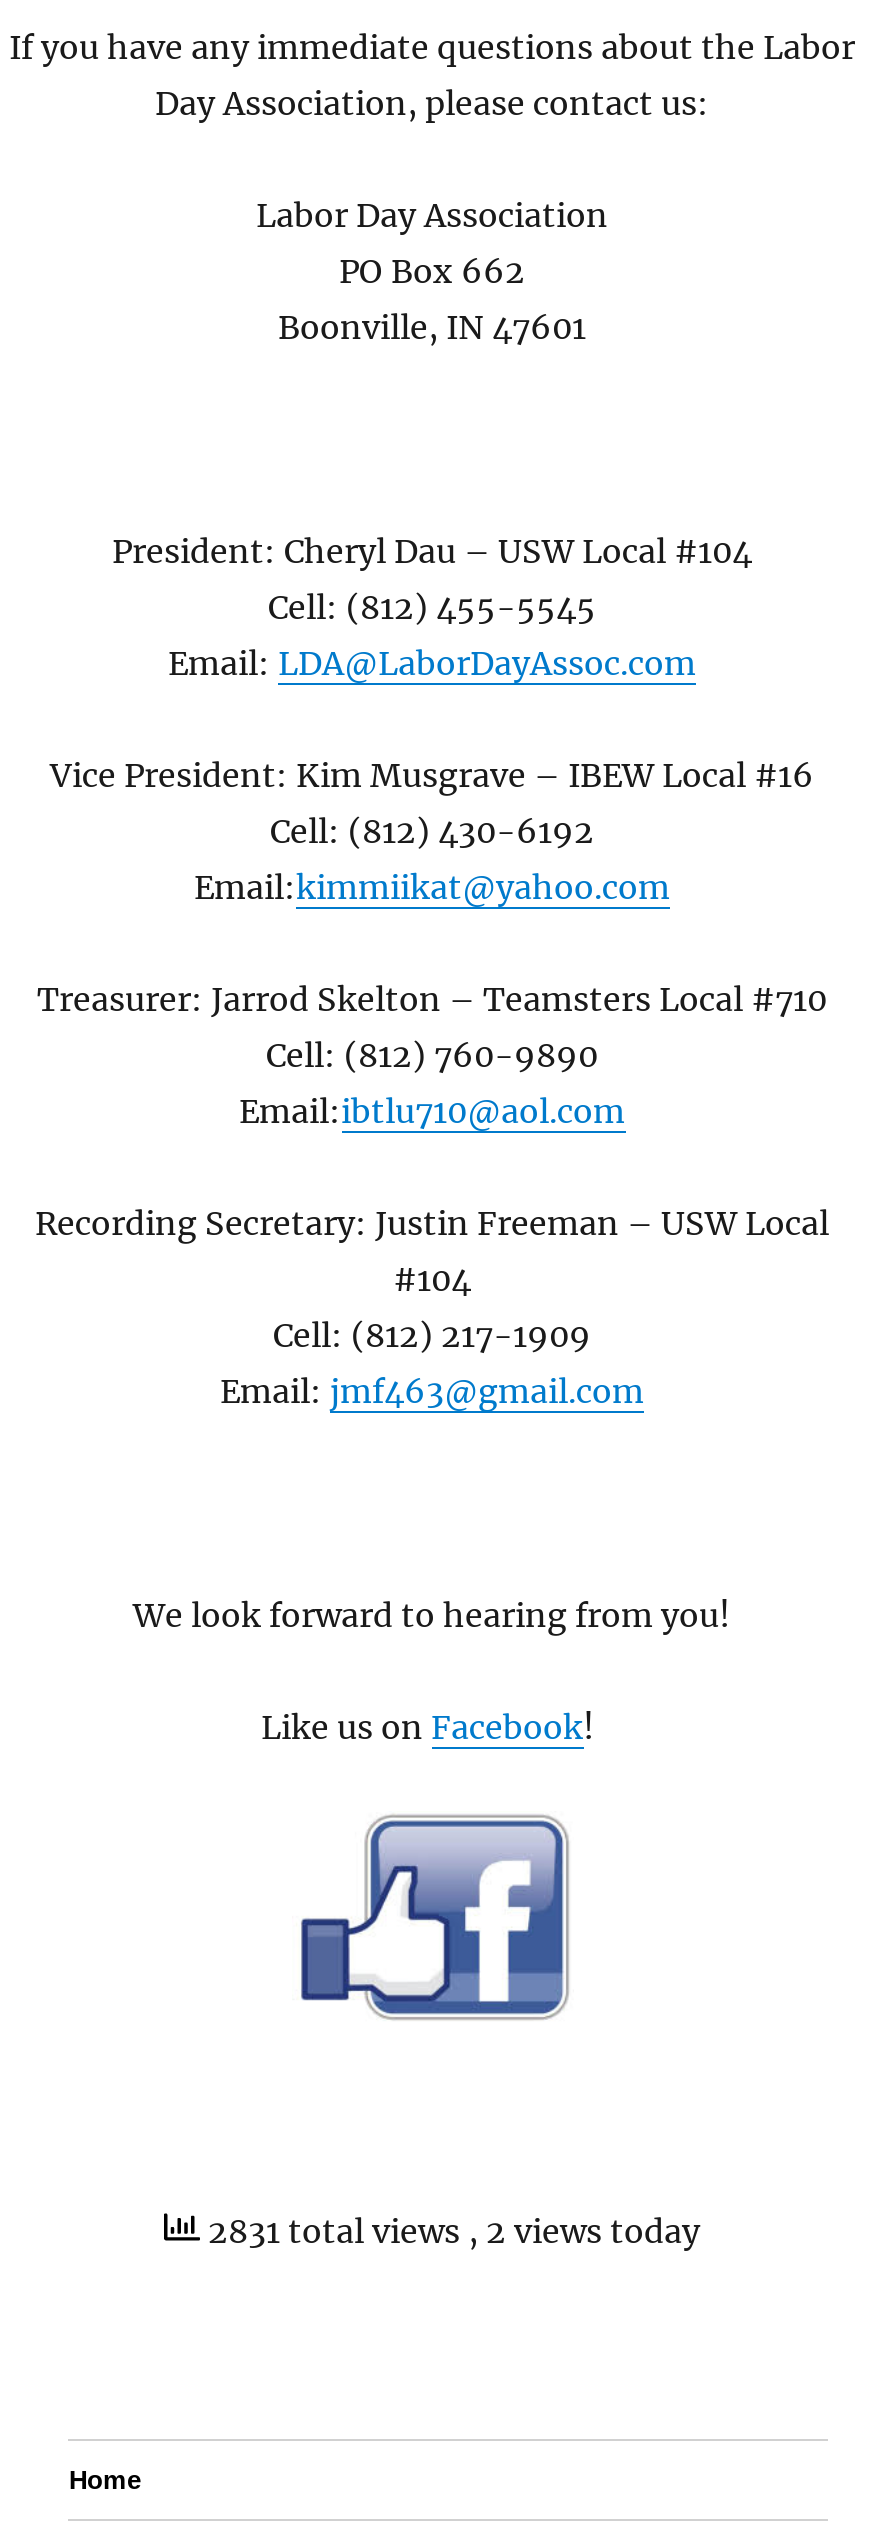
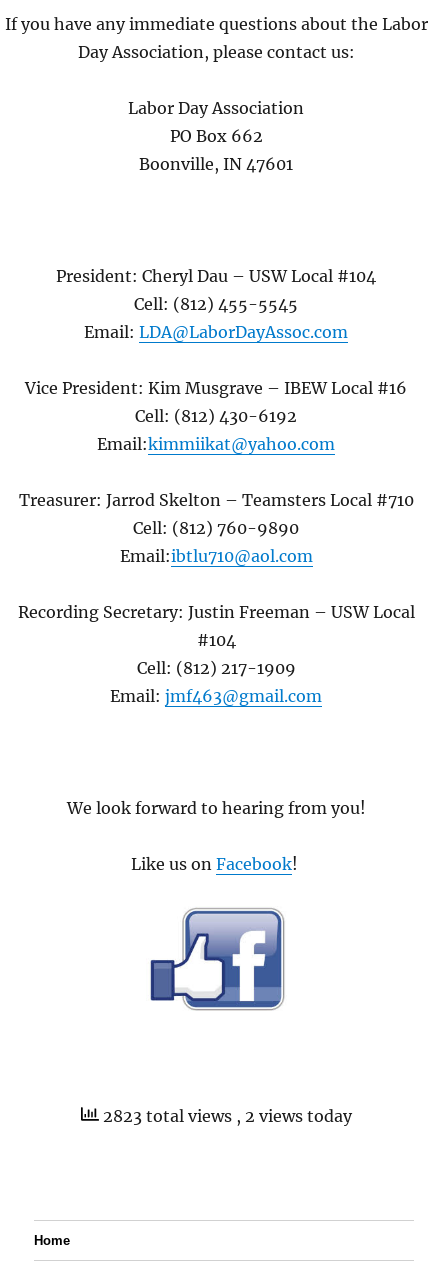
- 2831 total views, 2 views today
+ 2823 total views, 2 views today
